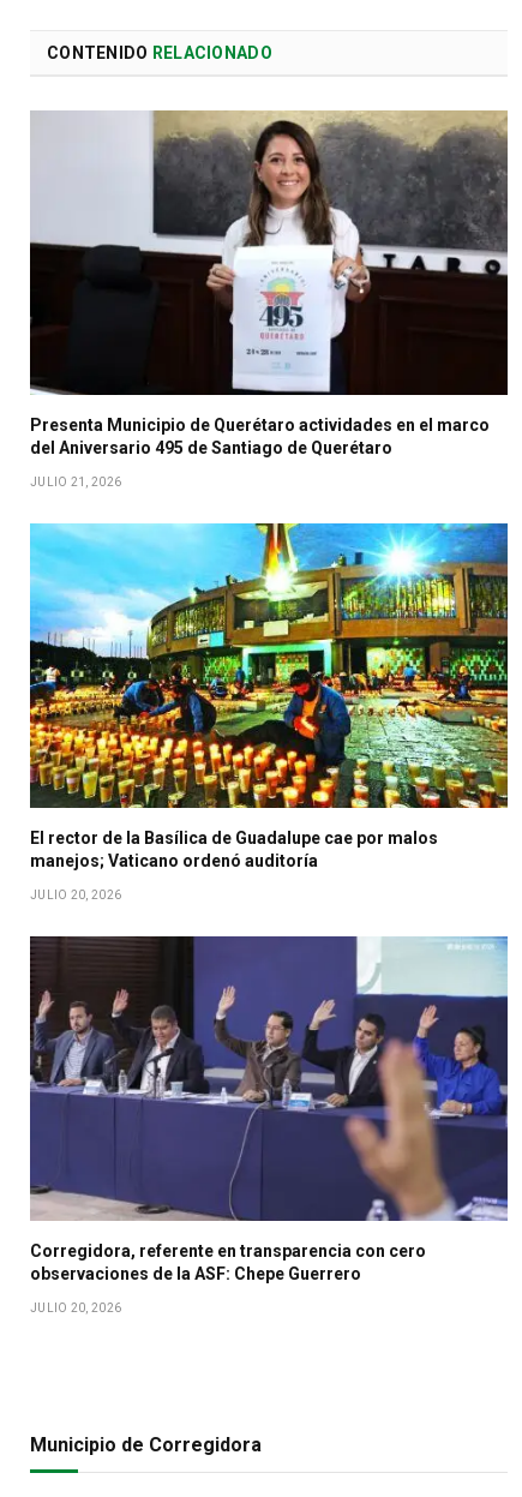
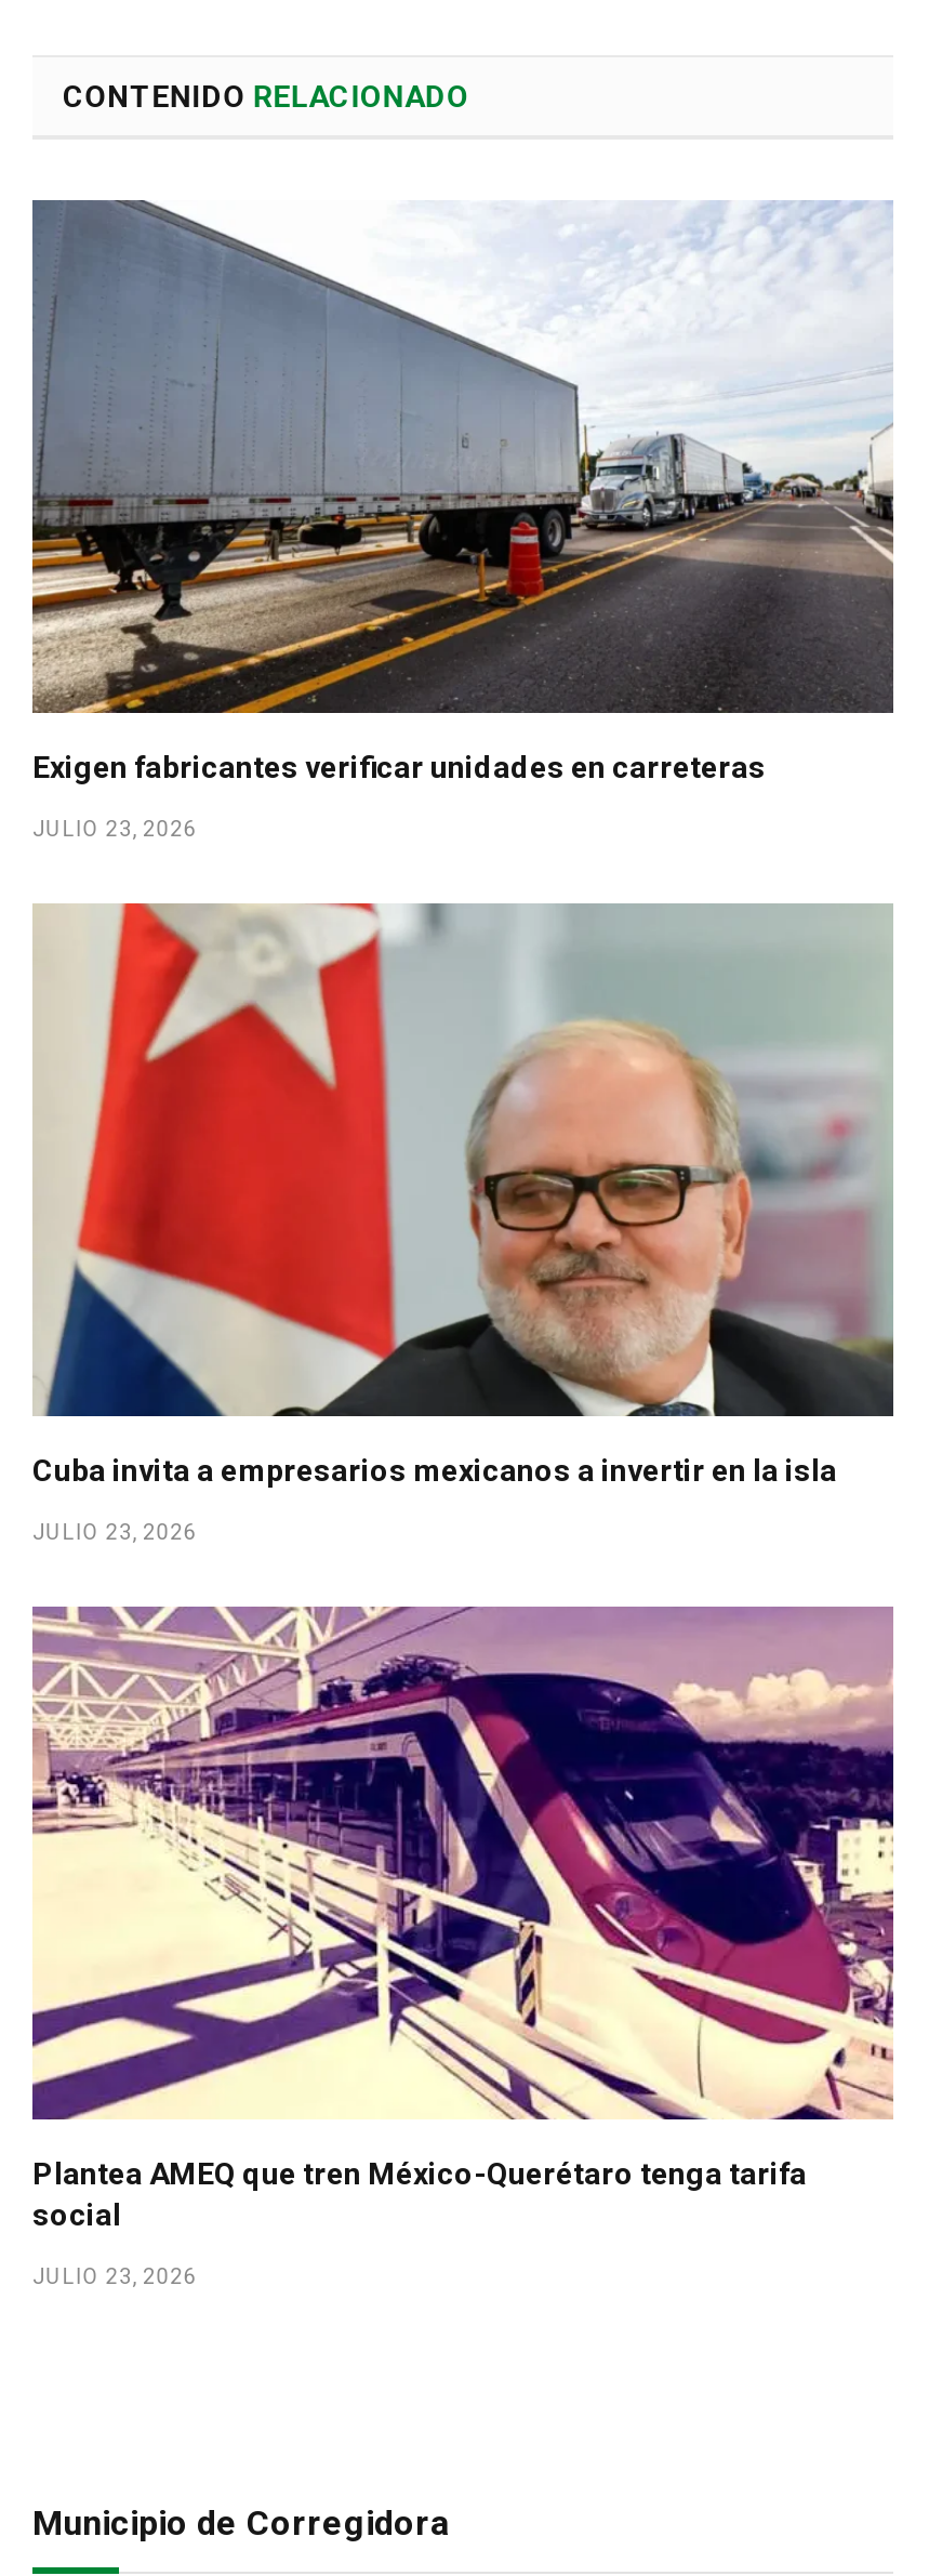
- [image]
+ [image]

- Presenta Municipio de Querétaro actividades en el marco
- del Aniversario 495 de Santiago de Querétaro
+ Exigen fabricantes verificar unidades en carreteras

- JULIO 21, 2026
+ JULIO 23, 2026

- [image]
- El rector de la Basílica de Guadalupe cae por malos
- manejos; Vaticano ordenó auditoría
+ [image]
+ Cuba invita a empresarios mexicanos a invertir en la isla

- JULIO 20, 2026
+ JULIO 23, 2026

- [image]
- Corregidora, referente en transparencia con cero
- observaciones de la ASF: Chepe Guerrero
+ [image]
+ Plantea AMEQ que tren México-Querétaro tenga tarifa
+ social

- JULIO 20, 2026
+ JULIO 23, 2026
